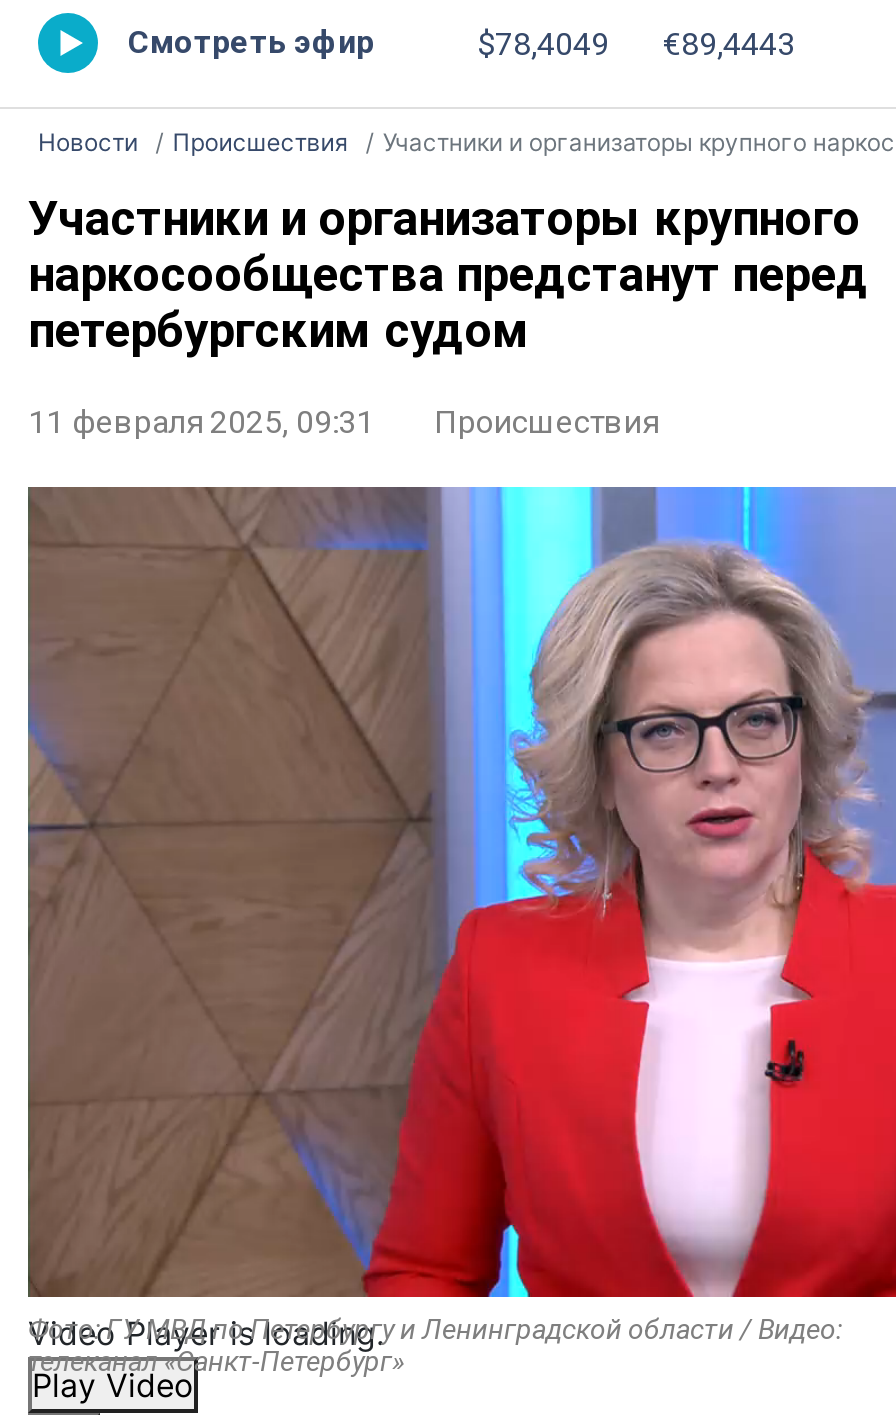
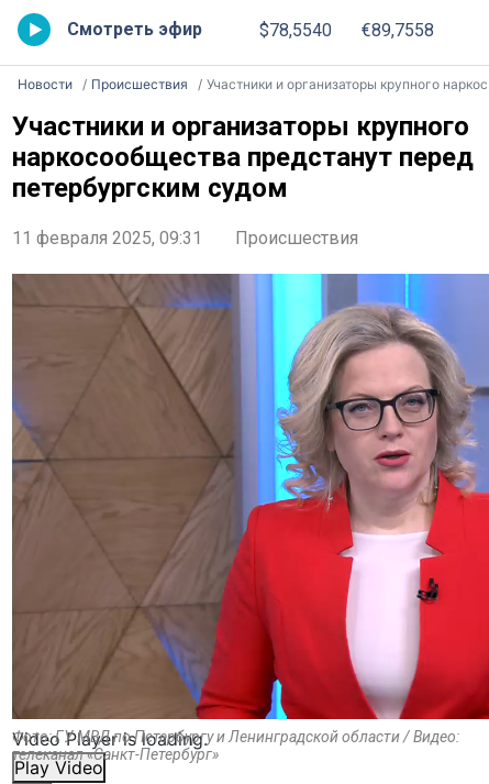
- $78,4049
+ $78,5540

- €89,4443
+ €89,7558
